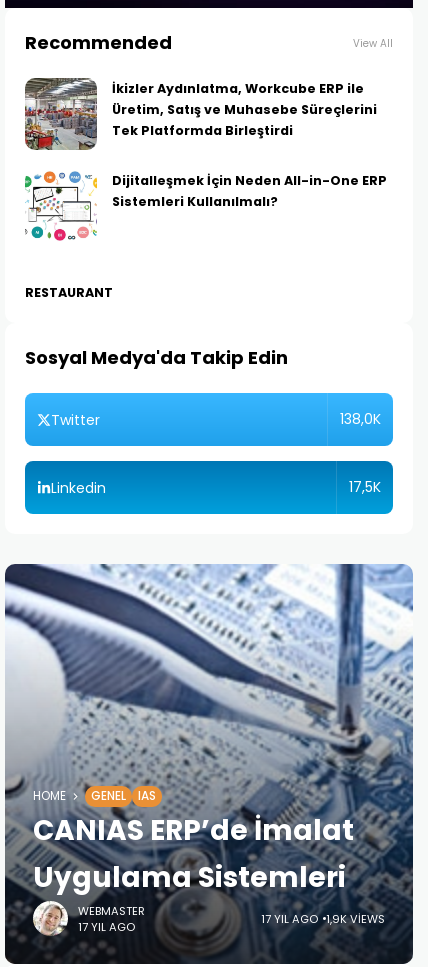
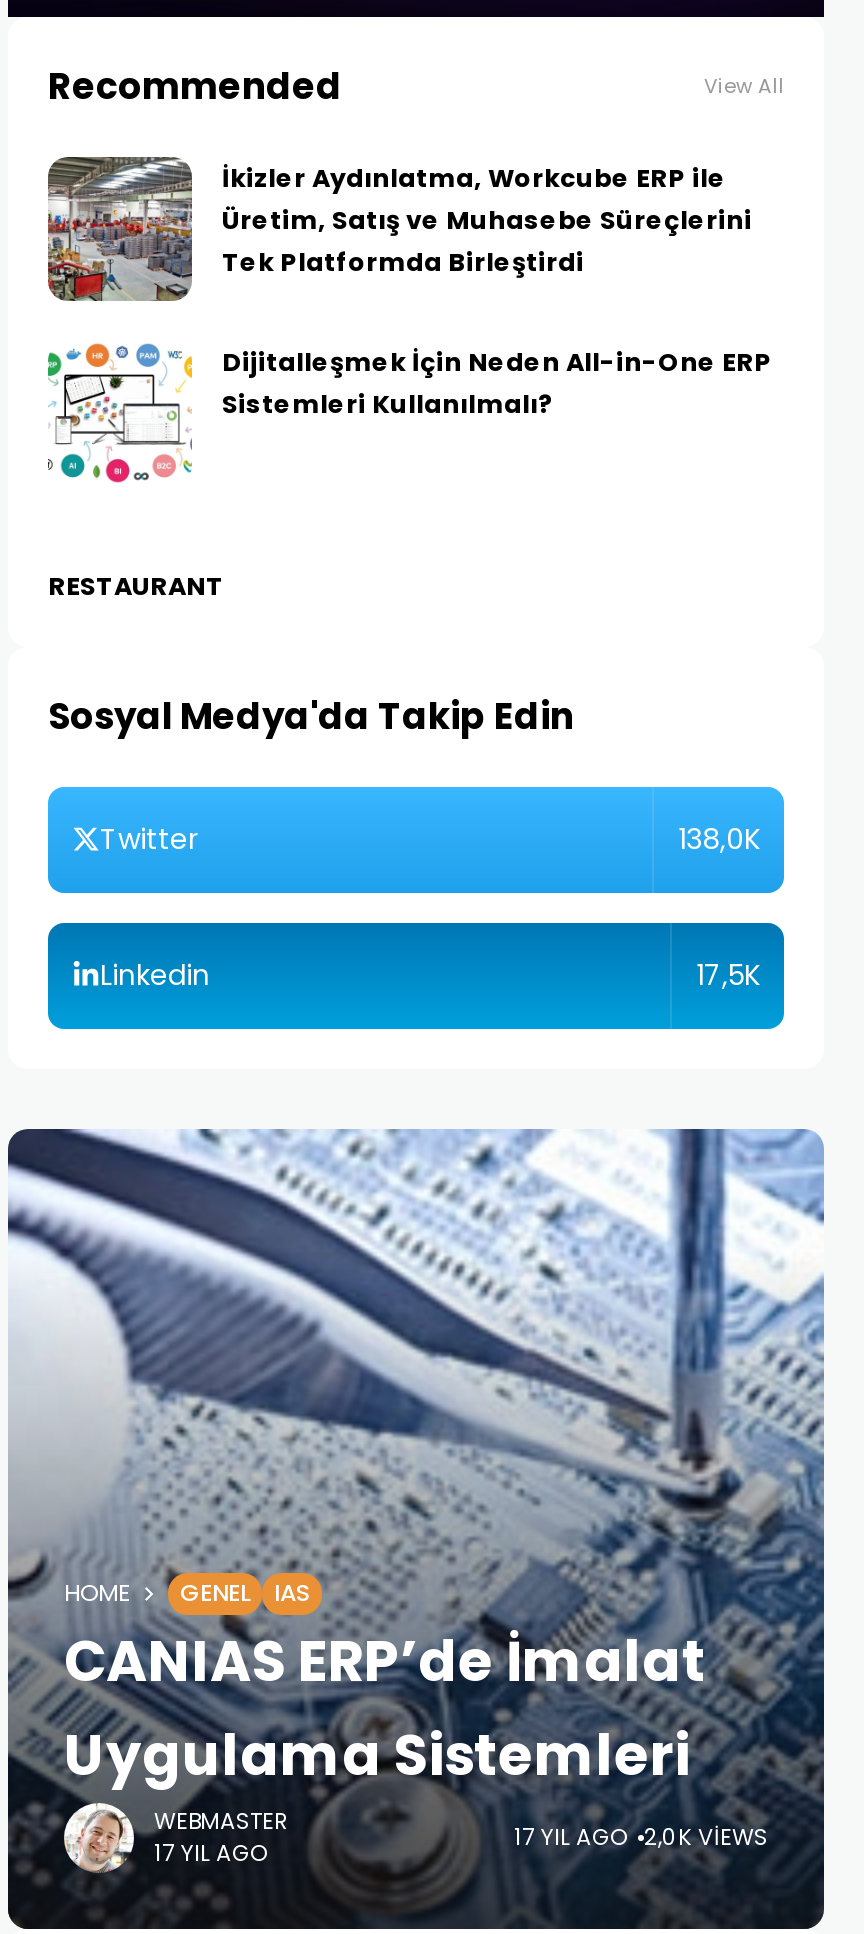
- 17 YIL AGO 1,9K VIEWS
+ 17 YIL AGO 2,0K VIEWS
